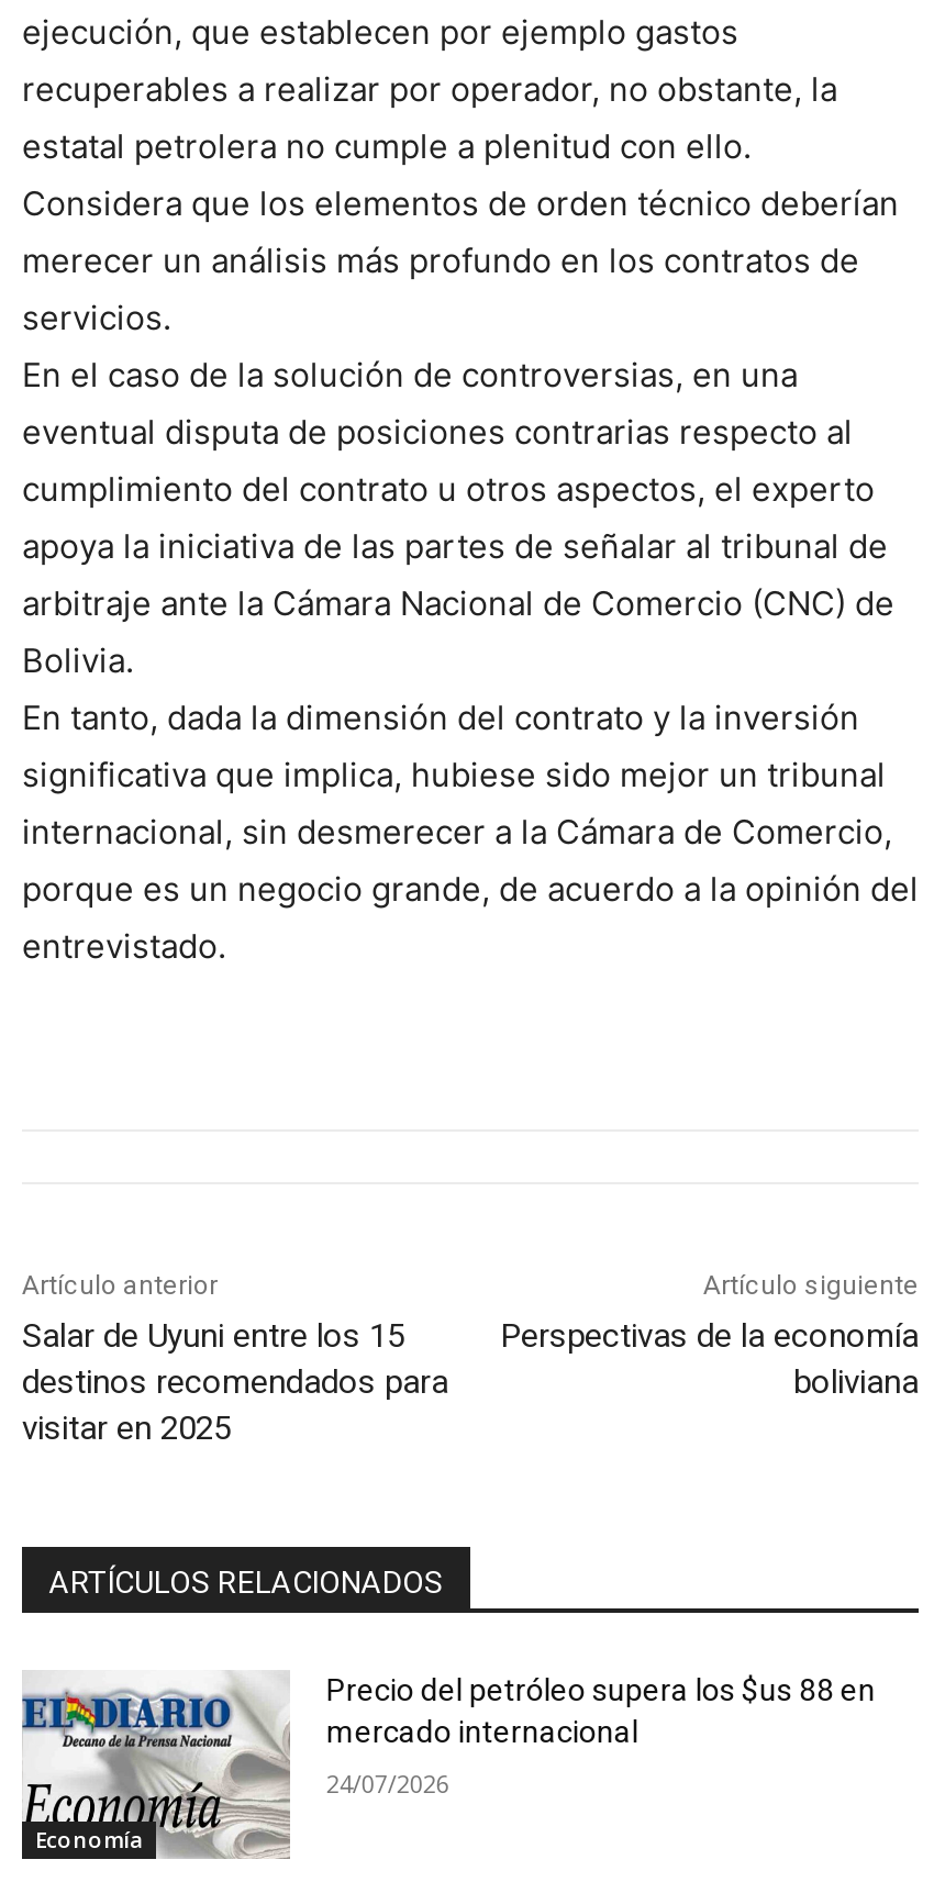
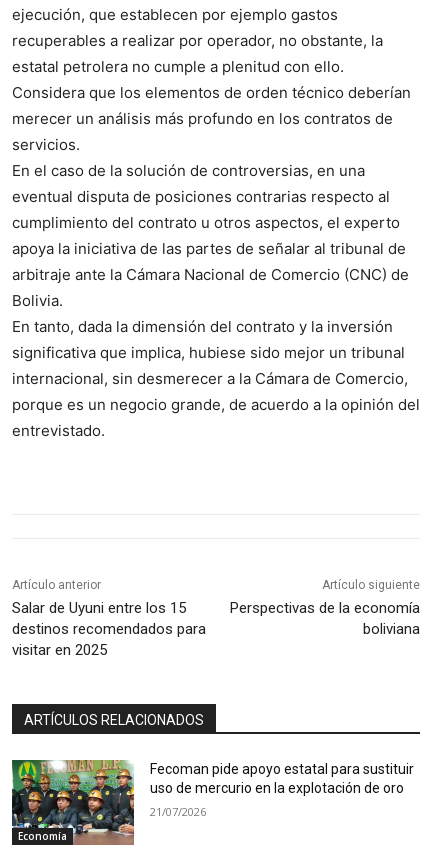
- [image]
- Precio del petróleo supera los $us 88 en
- mercado internacional
+ [image]
+ Fecoman pide apoyo estatal para sustituir
+ uso de mercurio en la explotación de oro

- 24/07/2026
+ 21/07/2026
